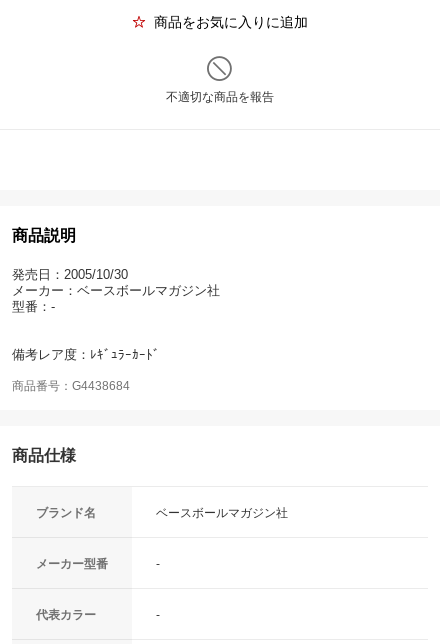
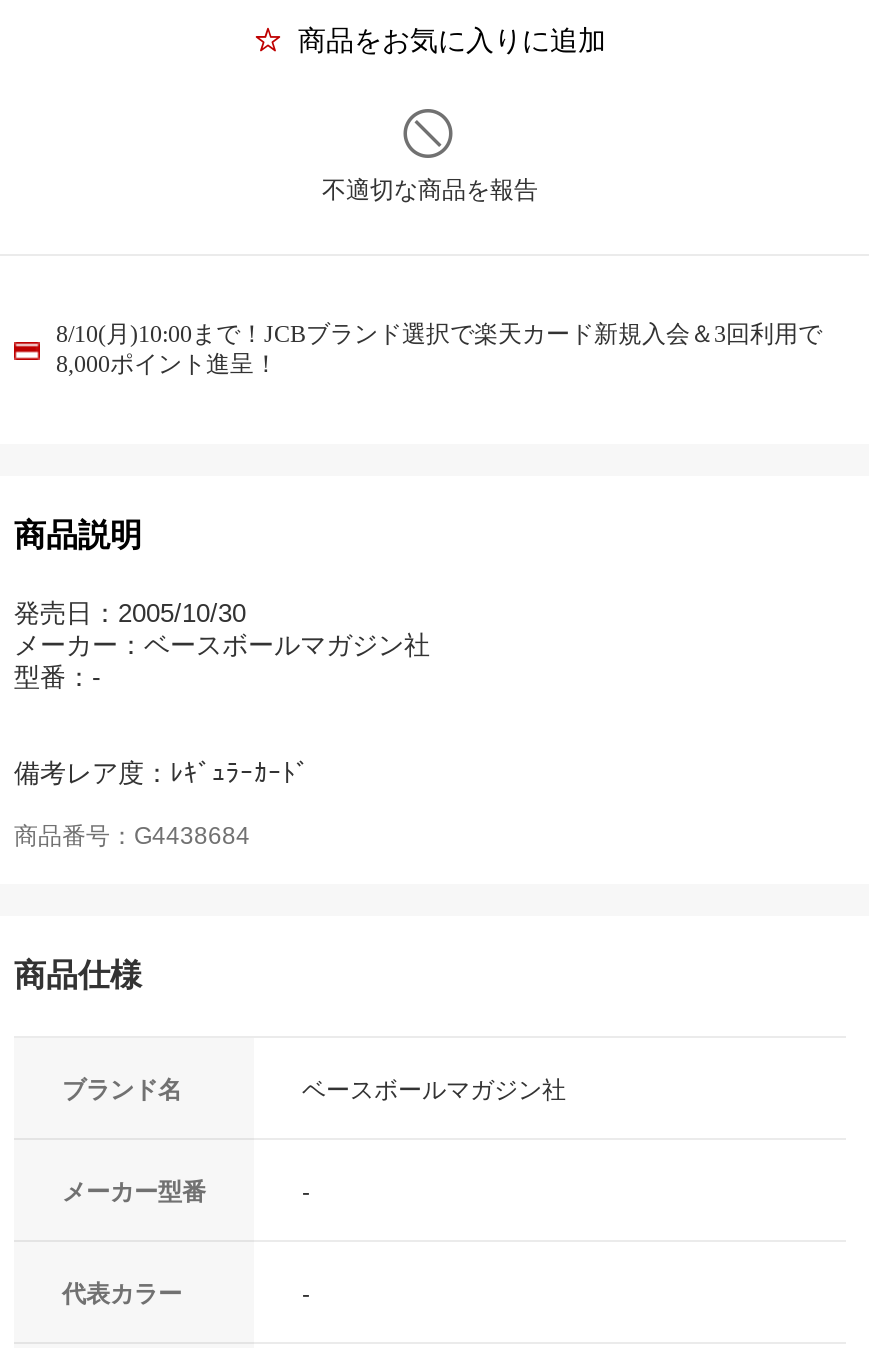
+ 8/10(月)10:00まで！JCBブランド選択で楽天カード新規入会＆3回利用で
+ 8,000ポイント進呈！
